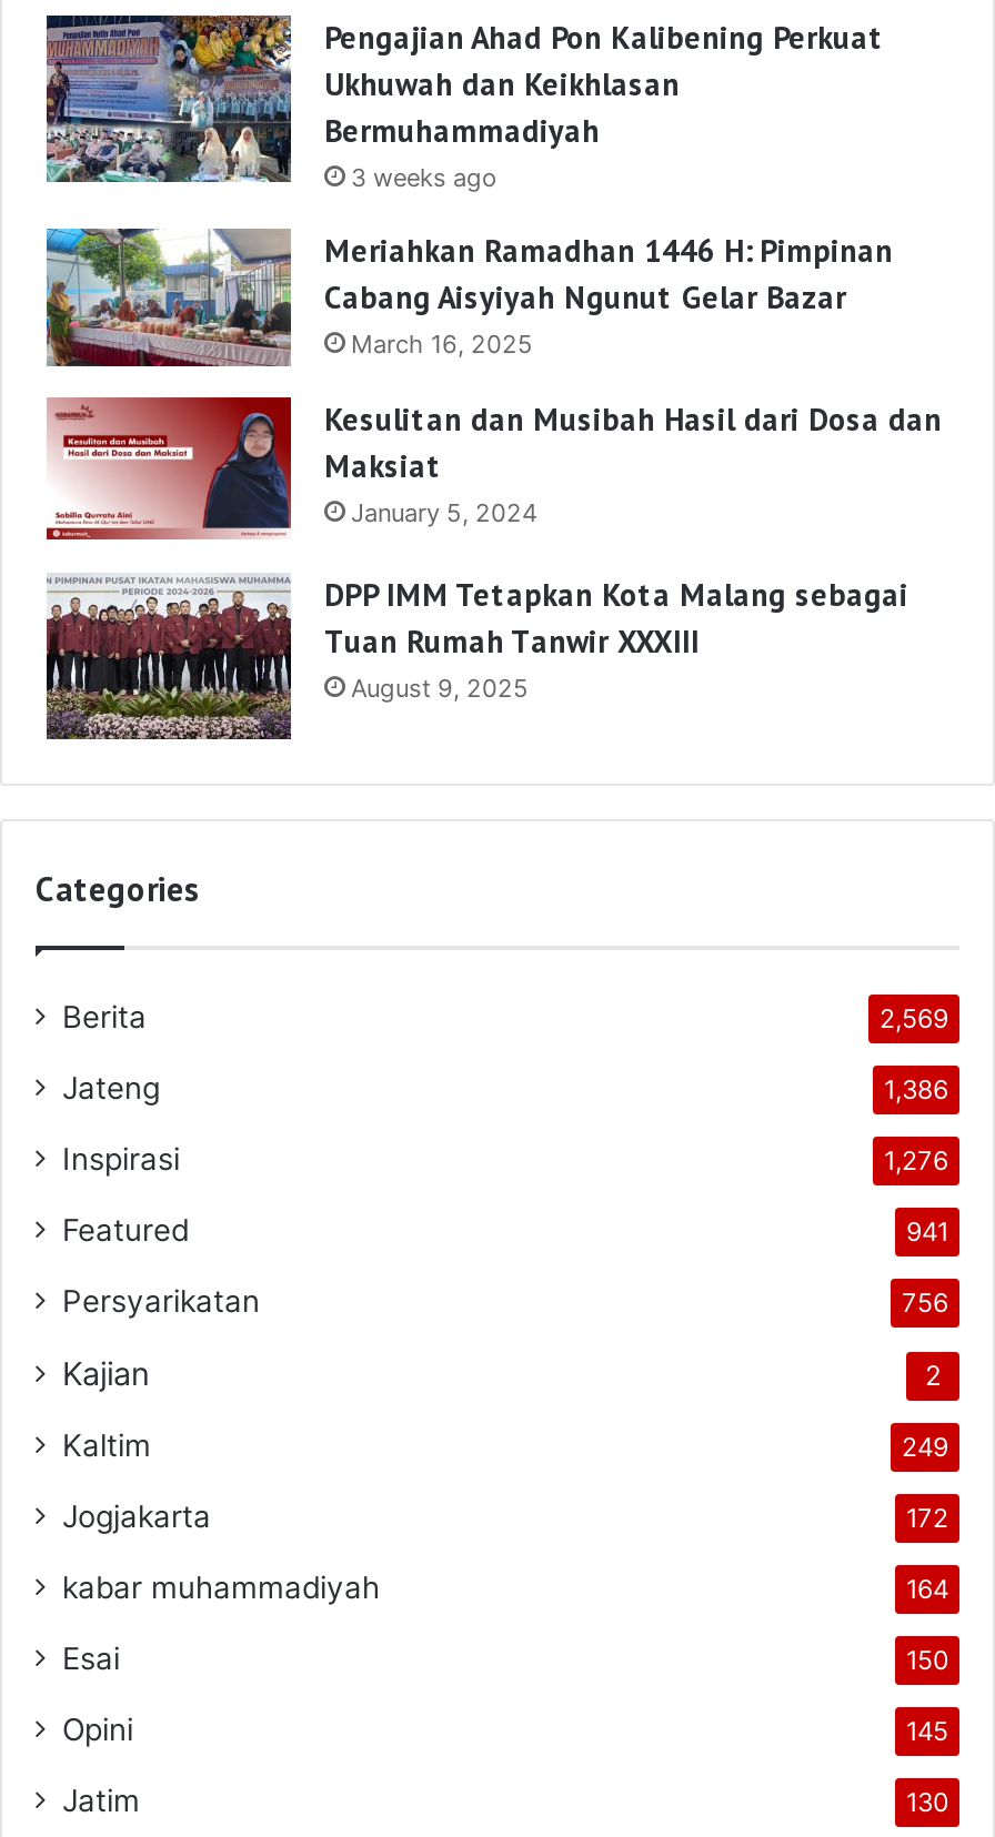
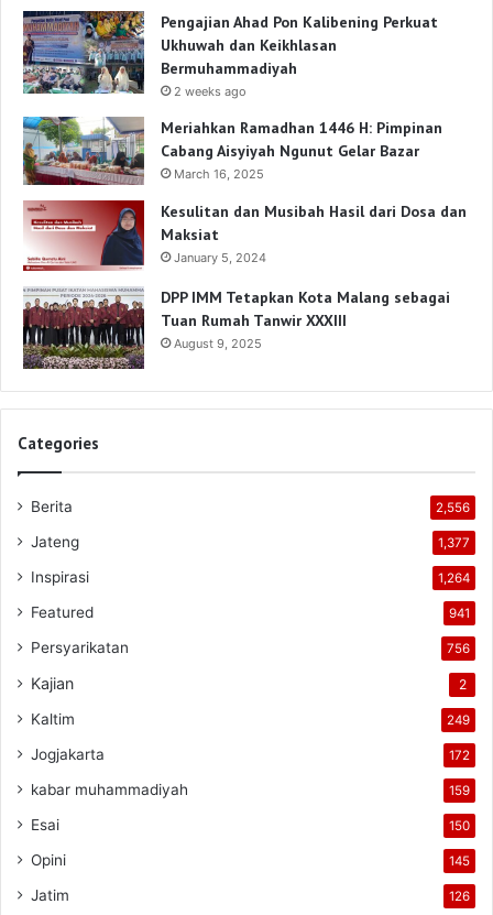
- 3 weeks ago
+ 2 weeks ago

- 2,569
+ 2,556

- 1,386
+ 1,377

- 1,276
+ 1,264

- 164
+ 159

- 130
+ 126
